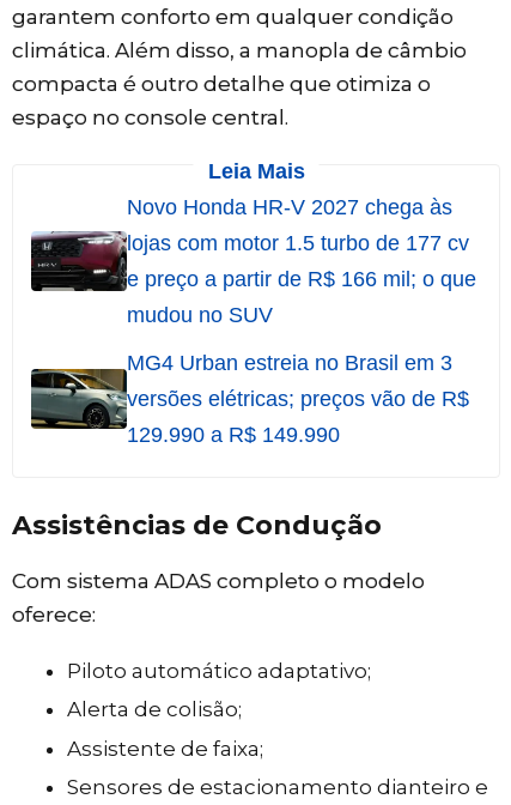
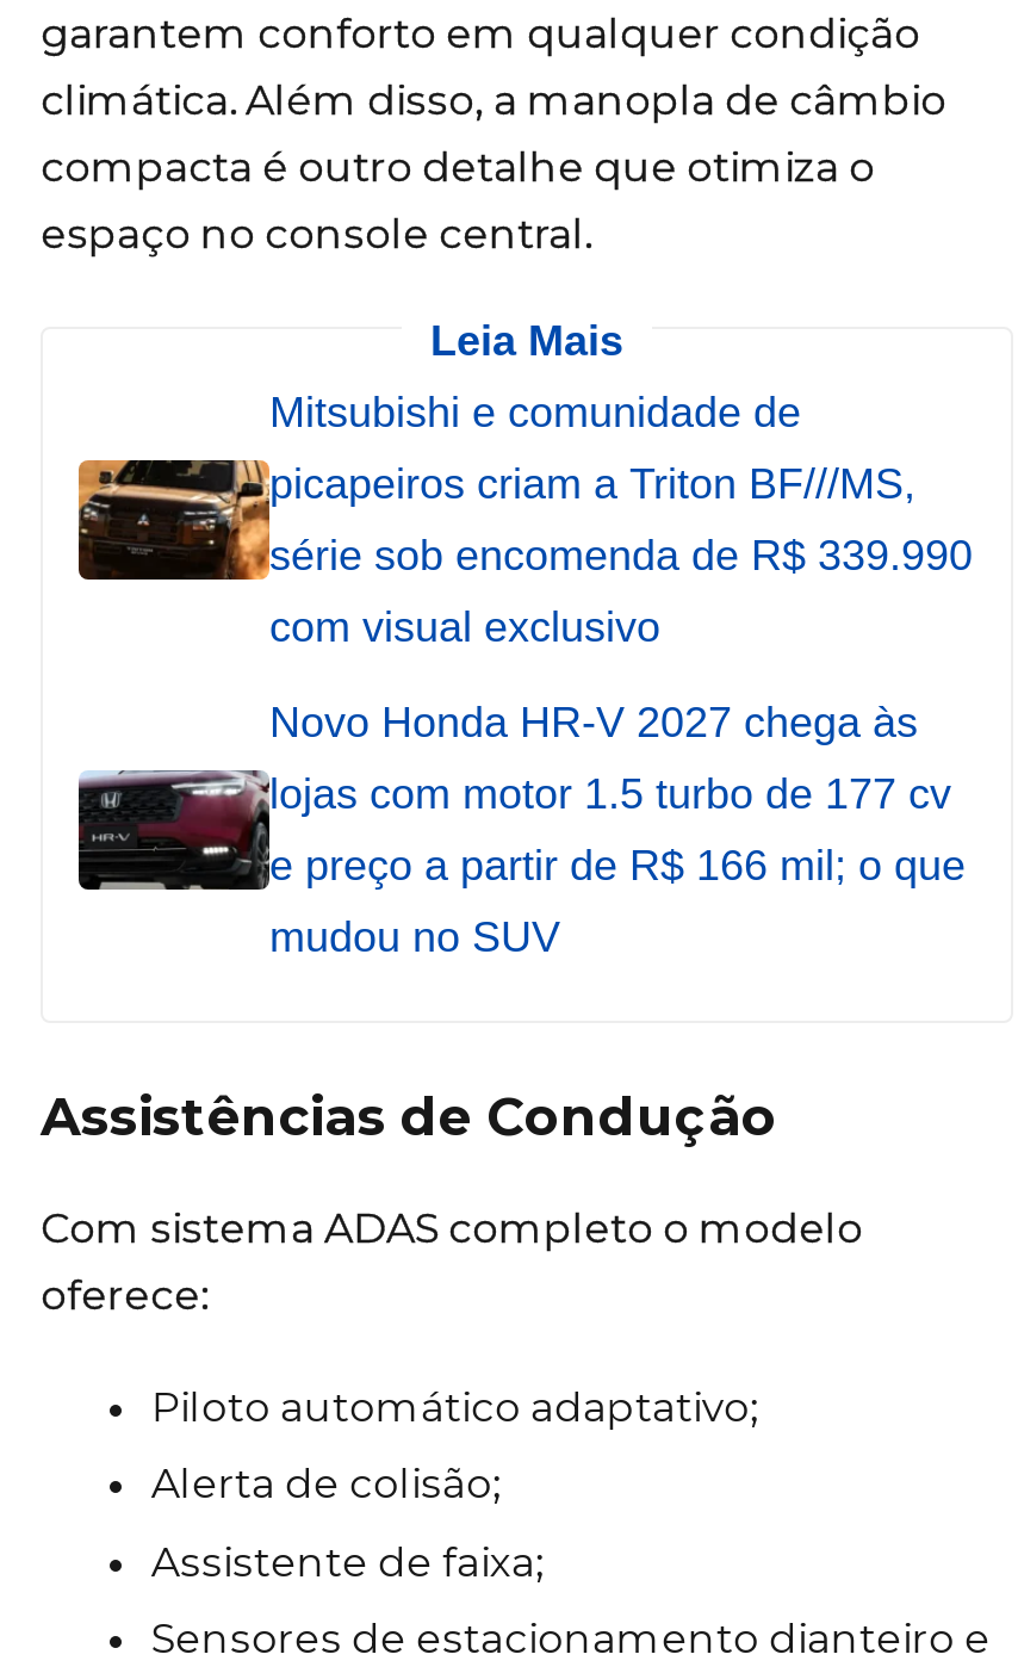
+ [image]
+ Mitsubishi e comunidade de
+ picapeiros criam a Triton BF///MS,
+ série sob encomenda de R$ 339.990
+ com visual exclusivo

moved down: [image] | Novo Honda HR-V 2027 chega às | lojas com motor 1.5 turbo de 177 cv | e preço a partir de R$ 166 mil; o que | mudou no SUV

- [image]
- MG4 Urban estreia no Brasil em 3
- versões elétricas; preços vão de R$
- 129.990 a R$ 149.990
